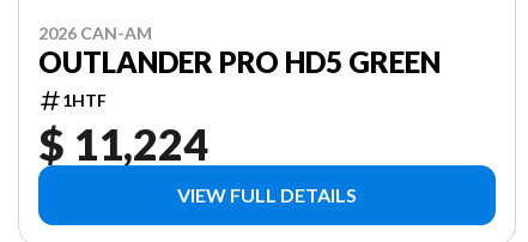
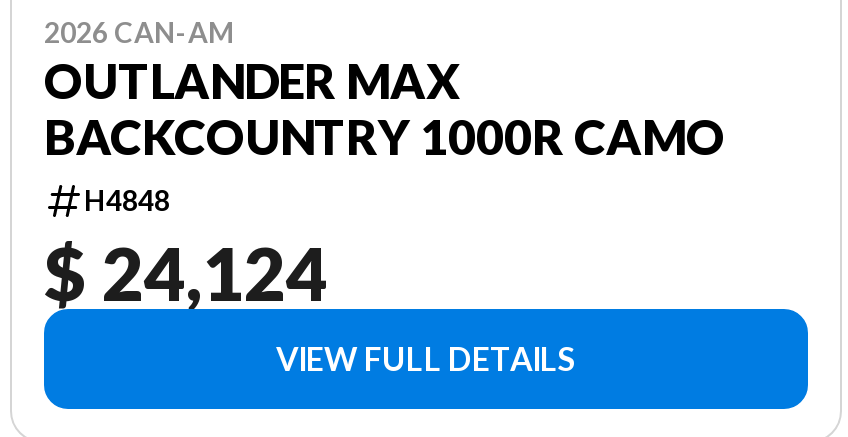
- OUTLANDER PRO HD5 GREEN
- 1HTF
- $ 11,224
+ OUTLANDER MAX
+ BACKCOUNTRY 1000R CAMO
+ H4848
+ $ 24,124
